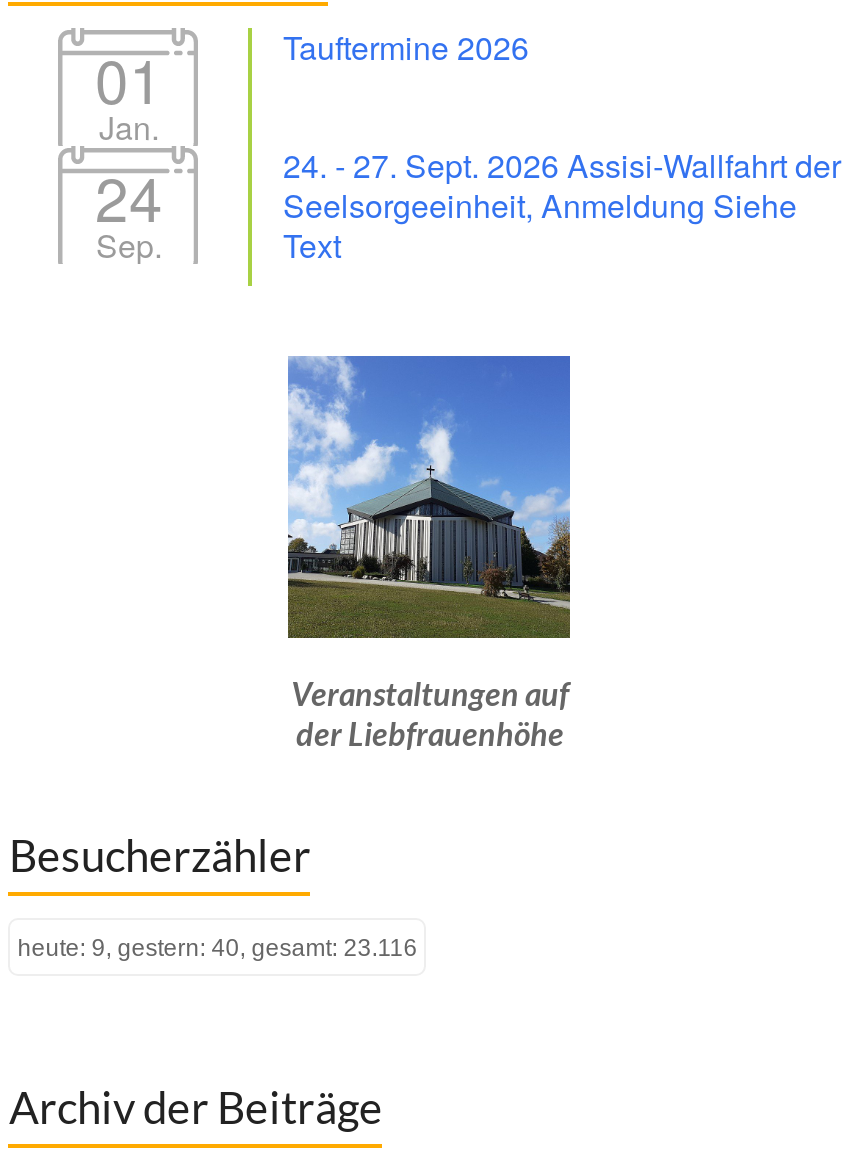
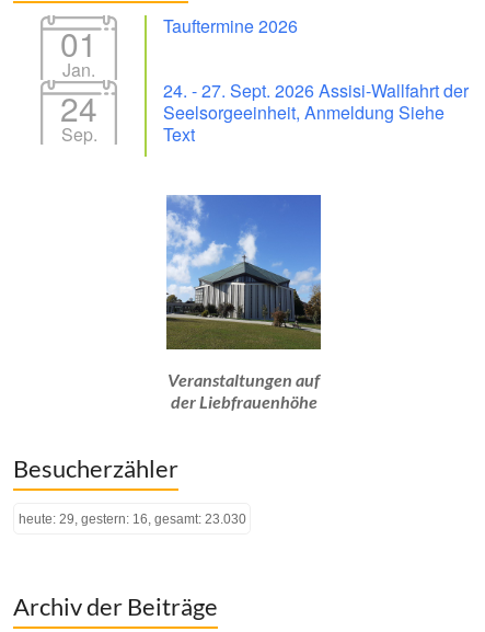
- heute: 9, gestern: 40, gesamt: 23.116
+ heute: 29, gestern: 16, gesamt: 23.030
